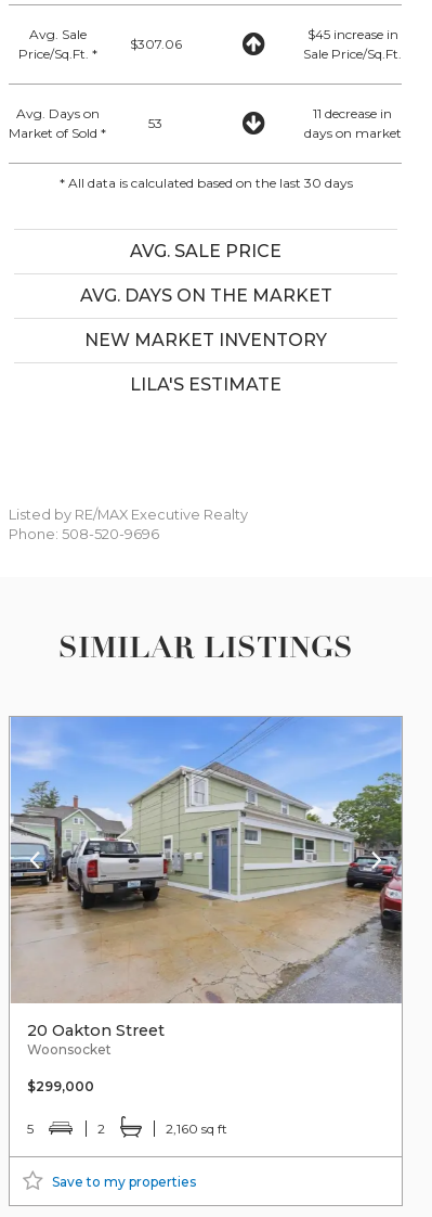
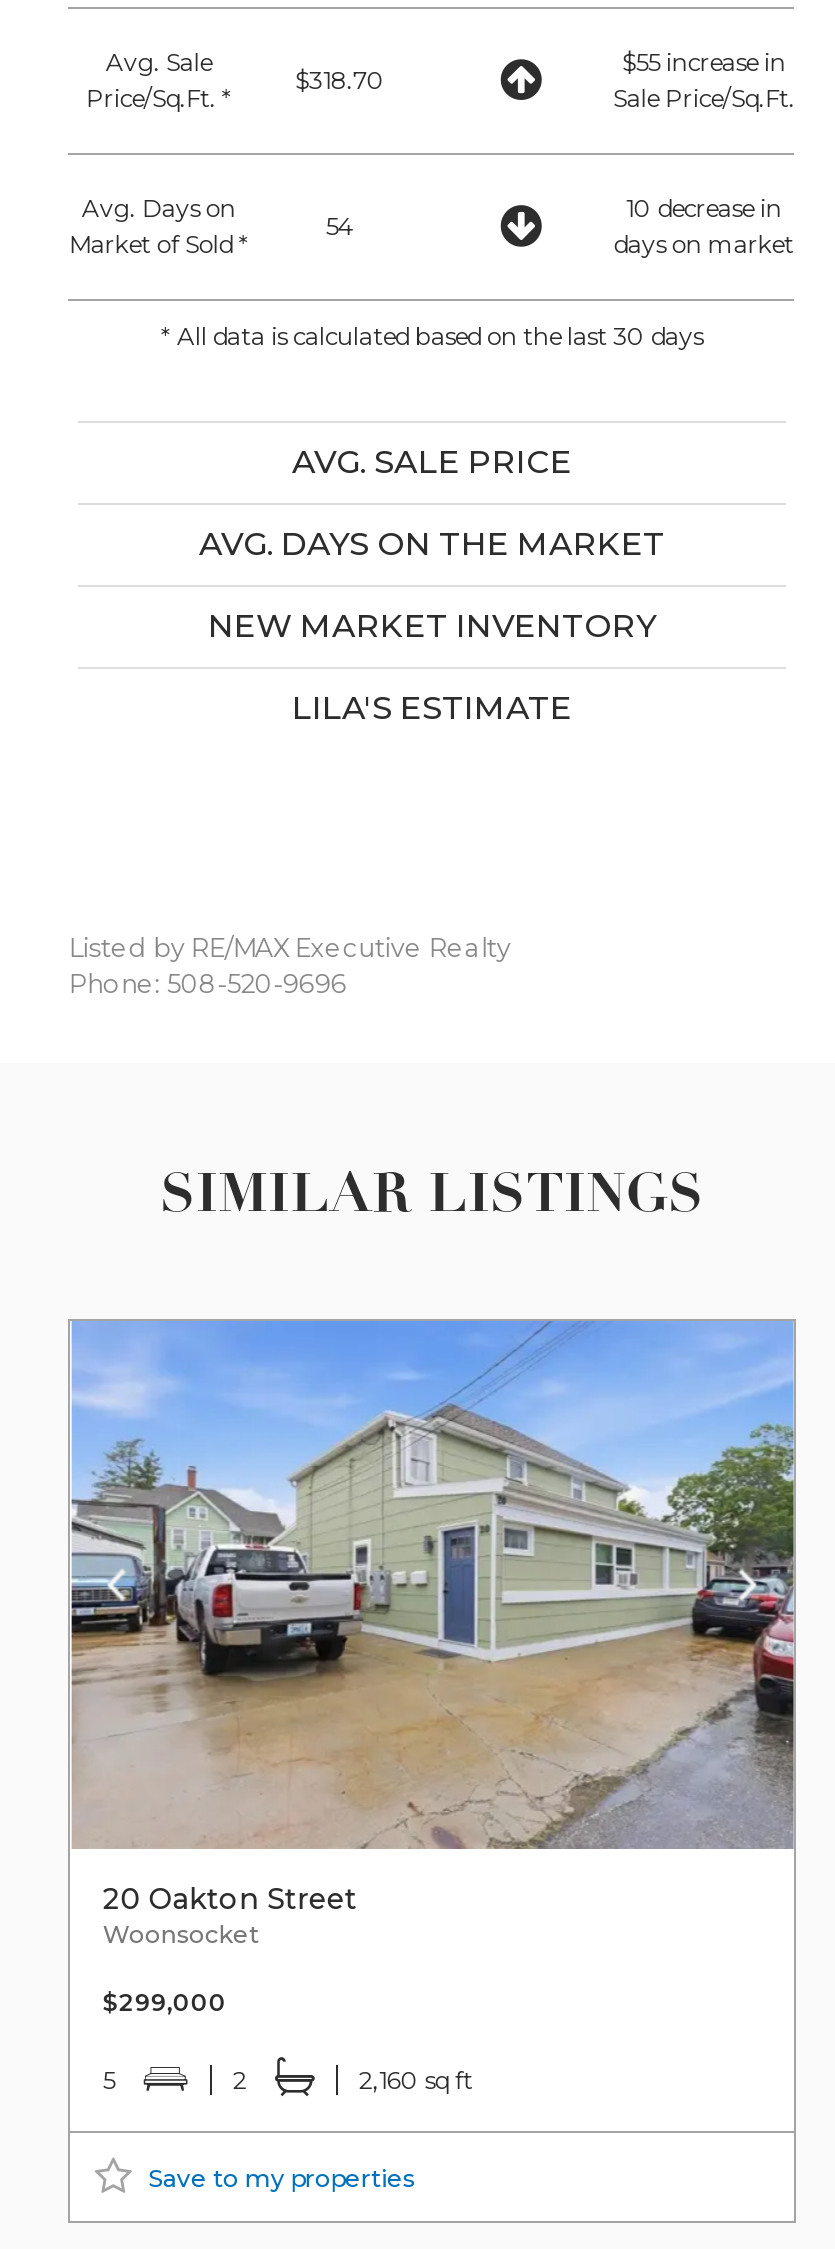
- $45 increase in
+ $55 increase in

- $307.06
+ $318.70

- 11 decrease in
+ 10 decrease in

- 53
+ 54
